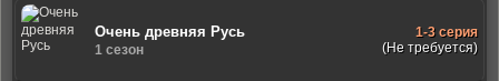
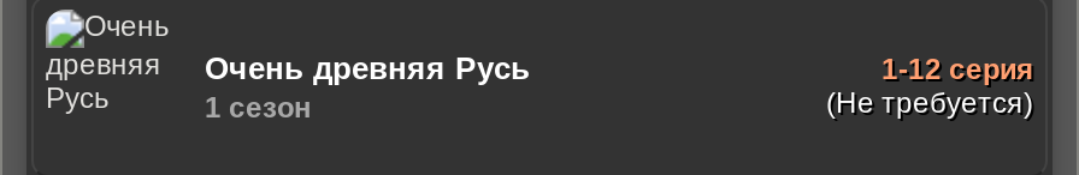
- 1-3 серия
+ 1-12 серия
